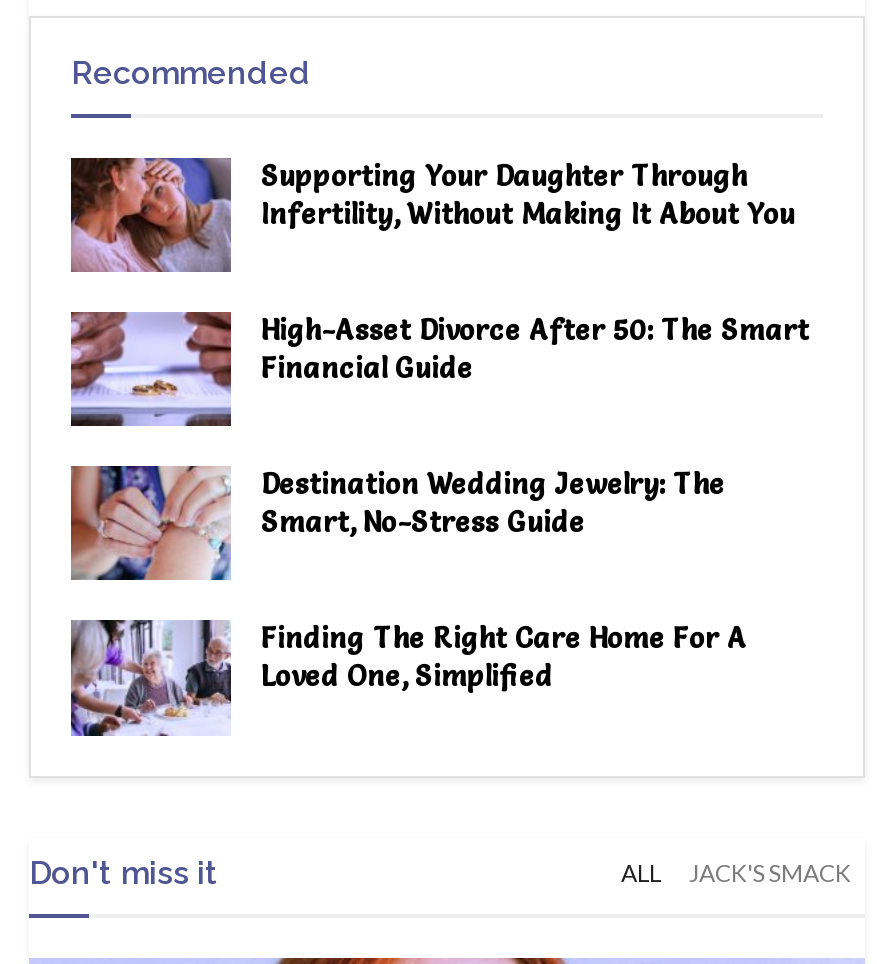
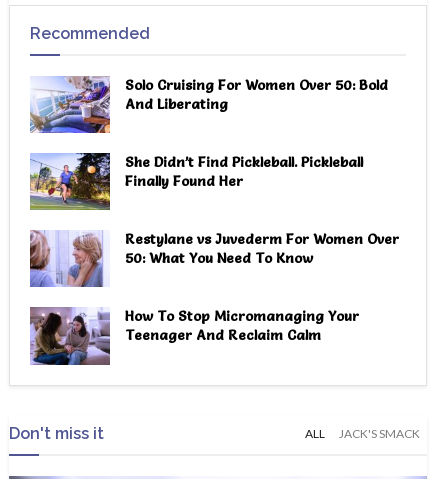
- [image]
- Supporting Your Daughter Through
- Infertility, Without Making It About You
+ [image]
+ Solo Cruising For Women Over 50: Bold
+ And Liberating

- [image]
- High-Asset Divorce After 50: The Smart
- Financial Guide
+ [image]
+ She Didn’t Find Pickleball. Pickleball
+ Finally Found Her

- [image]
- Destination Wedding Jewelry: The
- Smart, No-Stress Guide
+ [image]
+ Restylane vs Juvederm For Women Over
+ 50: What You Need To Know

- [image]
- Finding The Right Care Home For A
- Loved One, Simplified
+ [image]
+ How To Stop Micromanaging Your
+ Teenager And Reclaim Calm
